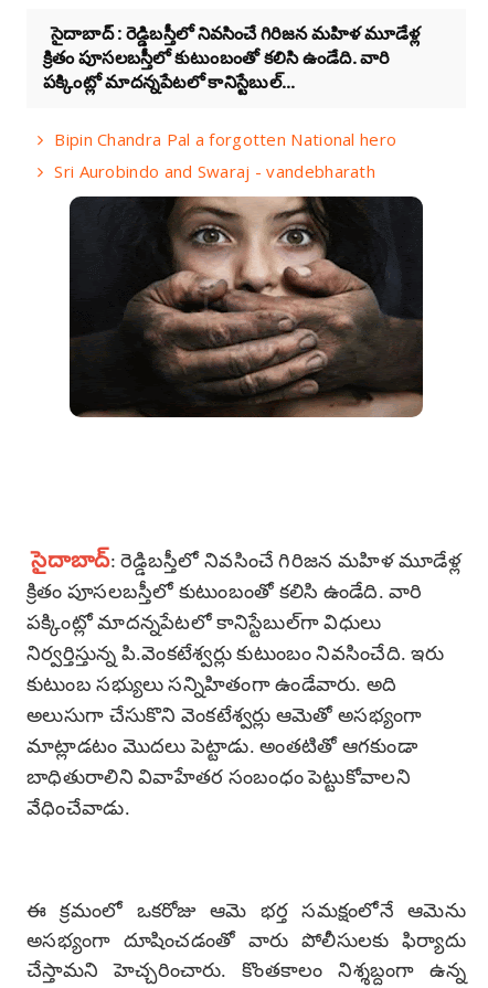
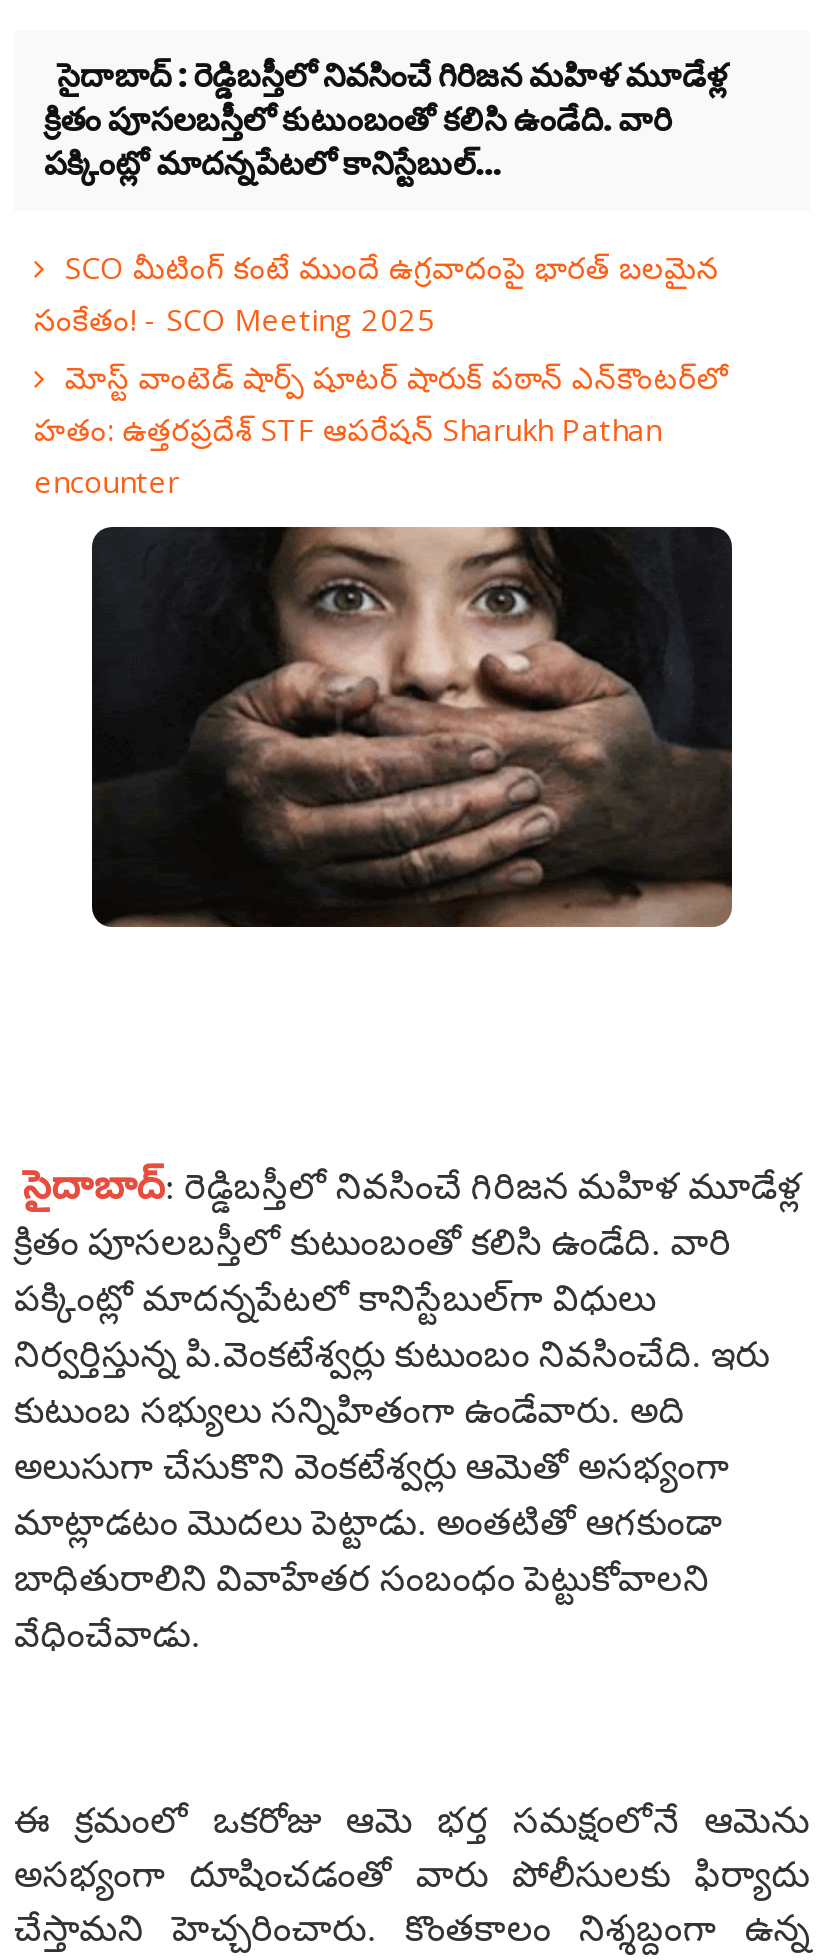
- Bipin Chandra Pal a forgotten National hero
- Sri Aurobindo and Swaraj - vandebharath
+ SCO మీటింగ్ కంటే ముందే ఉగ్రవాదంపై భారత్ బలమైన
+ సంకేతం! - SCO Meeting 2025
+ మోస్ట్ వాంటెడ్ షార్ప్ షూటర్ షారుక్ పఠాన్ ఎన్‌కౌంటర్‌లో
+ హతం: ఉత్తరప్రదేశ్ STF ఆపరేషన్ Sharukh Pathan
+ encounter
